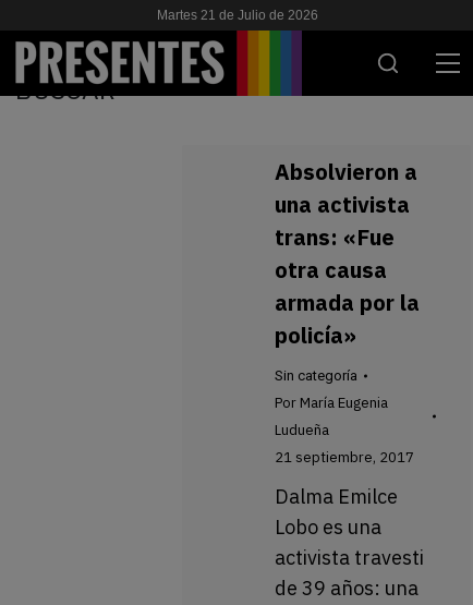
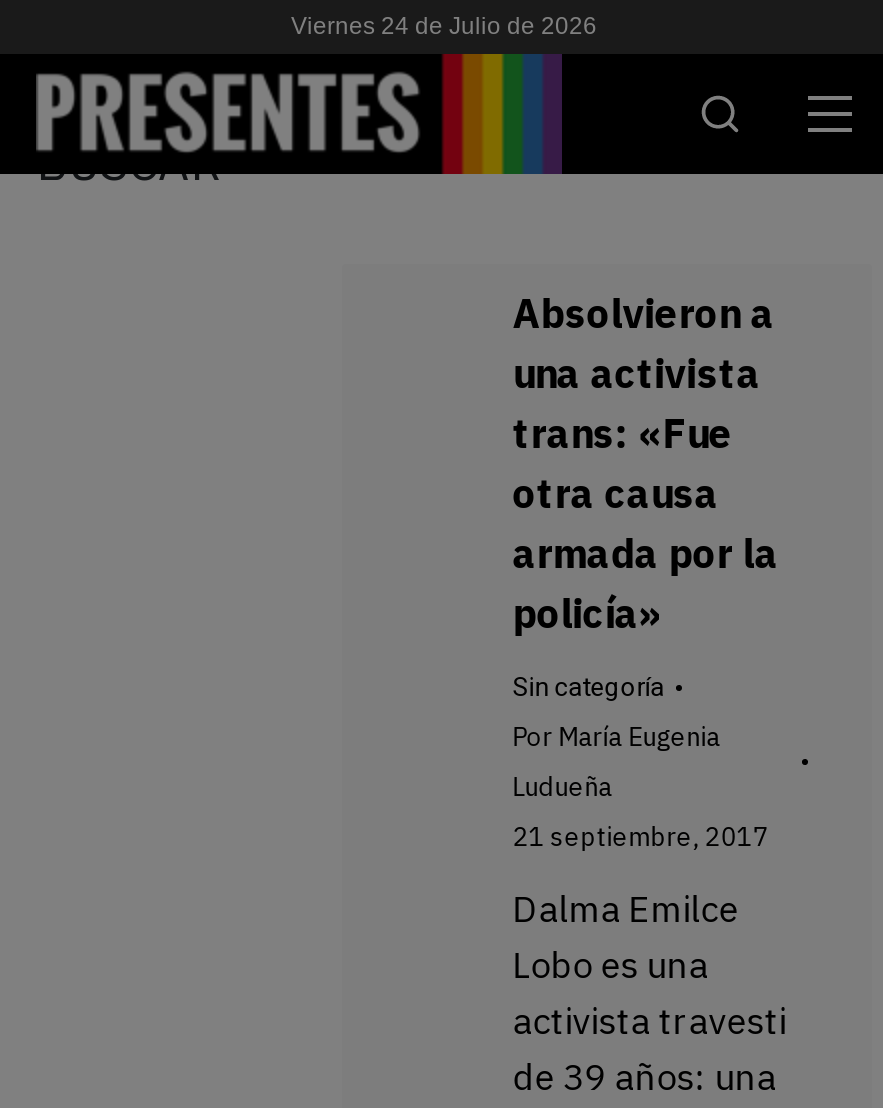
- Martes 21 de Julio de 2026
+ Viernes 24 de Julio de 2026
